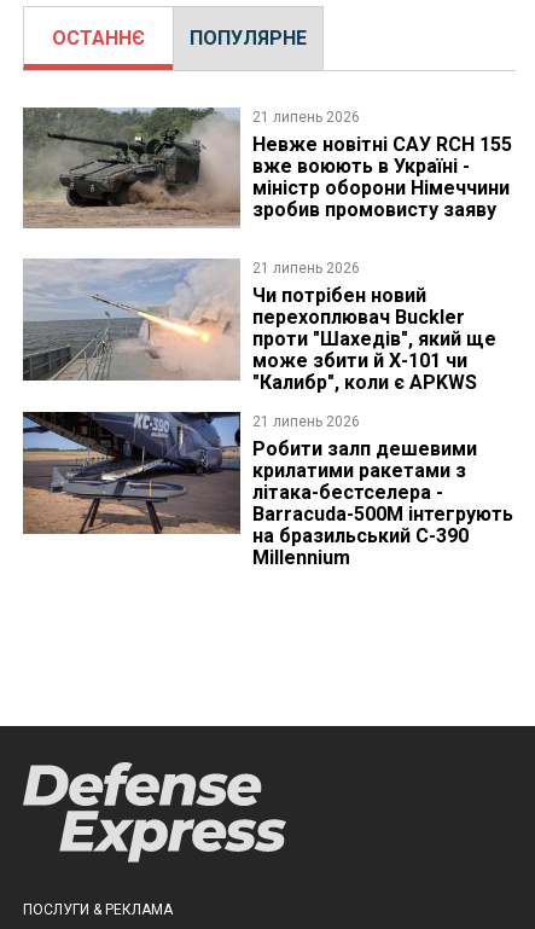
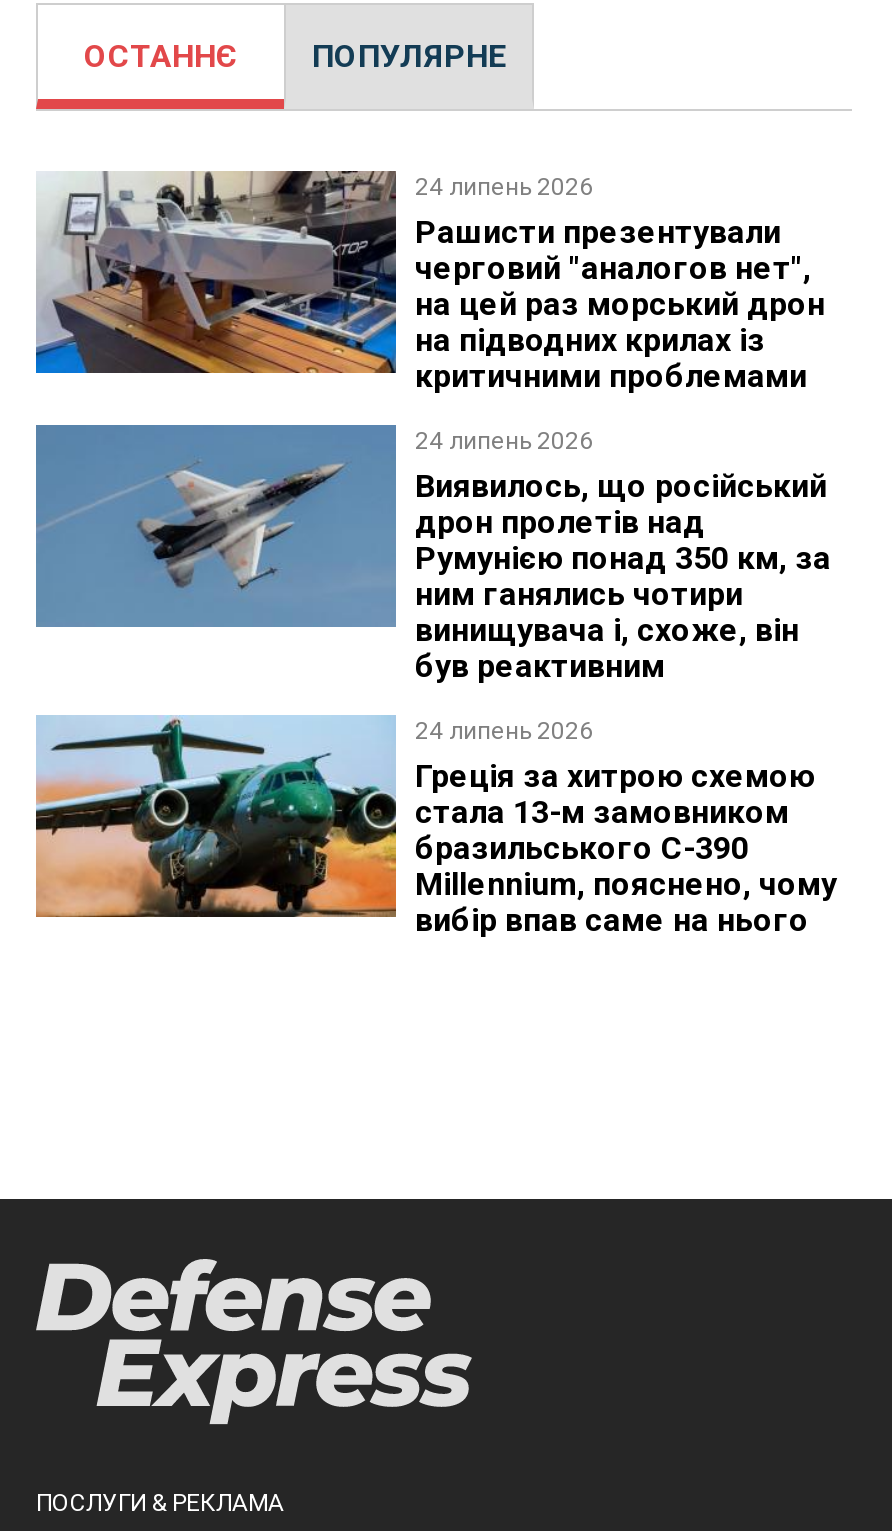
- [image]
- 21 липень 2026
- Невже новітні САУ RCH 155
- вже воюють в Україні -
- міністр оборони Німеччини
- зробив промовисту заяву
+ [image]
+ 24 липень 2026
+ Рашисти презентували
+ черговий "аналогов нет",
+ на цей раз морський дрон
+ на підводних крилах із
+ критичними проблемами

- [image]
- 21 липень 2026
- Чи потрібен новий
- перехоплювач Buckler
- проти "Шахедів", який ще
- може збити й Х-101 чи
- "Калибр", коли є APKWS
+ [image]
+ 24 липень 2026
+ Виявилось, що російський
+ дрон пролетів над
+ Румунією понад 350 км, за
+ ним ганялись чотири
+ винищувача і, схоже, він
+ був реактивним

- [image]
- 21 липень 2026
- Робити залп дешевими
- крилатими ракетами з
- літака-бестселера -
- Barracuda-500M інтегрують
- на бразильський C-390
- Millennium
+ [image]
+ 24 липень 2026
+ Греція за хитрою схемою
+ стала 13-м замовником
+ бразильського C-390
+ Millennium, пояснено, чому
+ вибір впав саме на нього
